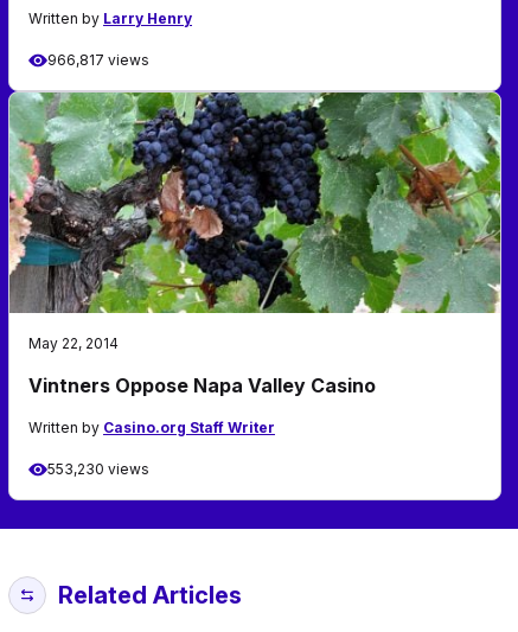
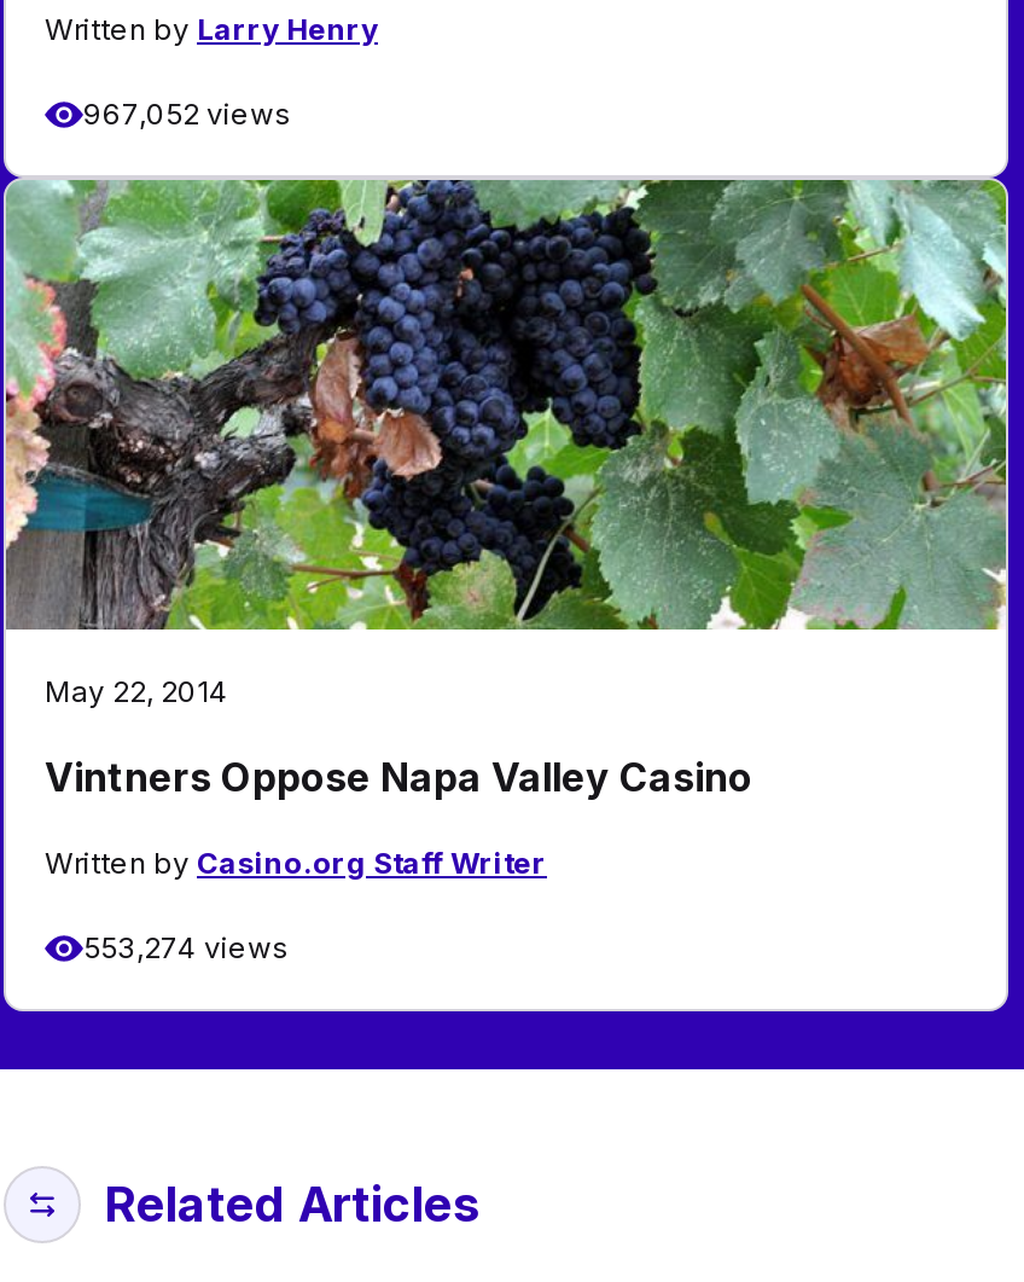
- 966,817 views
+ 967,052 views

- 553,230 views
+ 553,274 views
